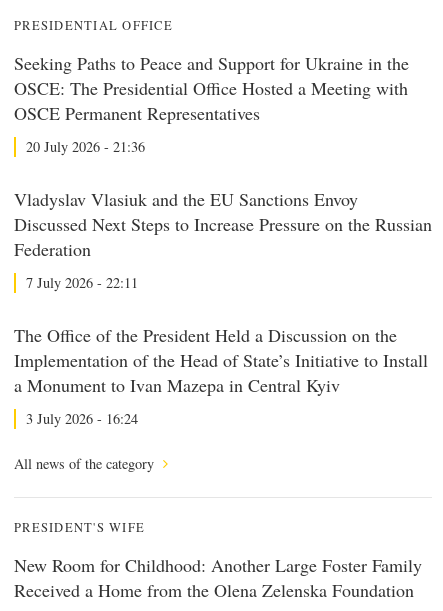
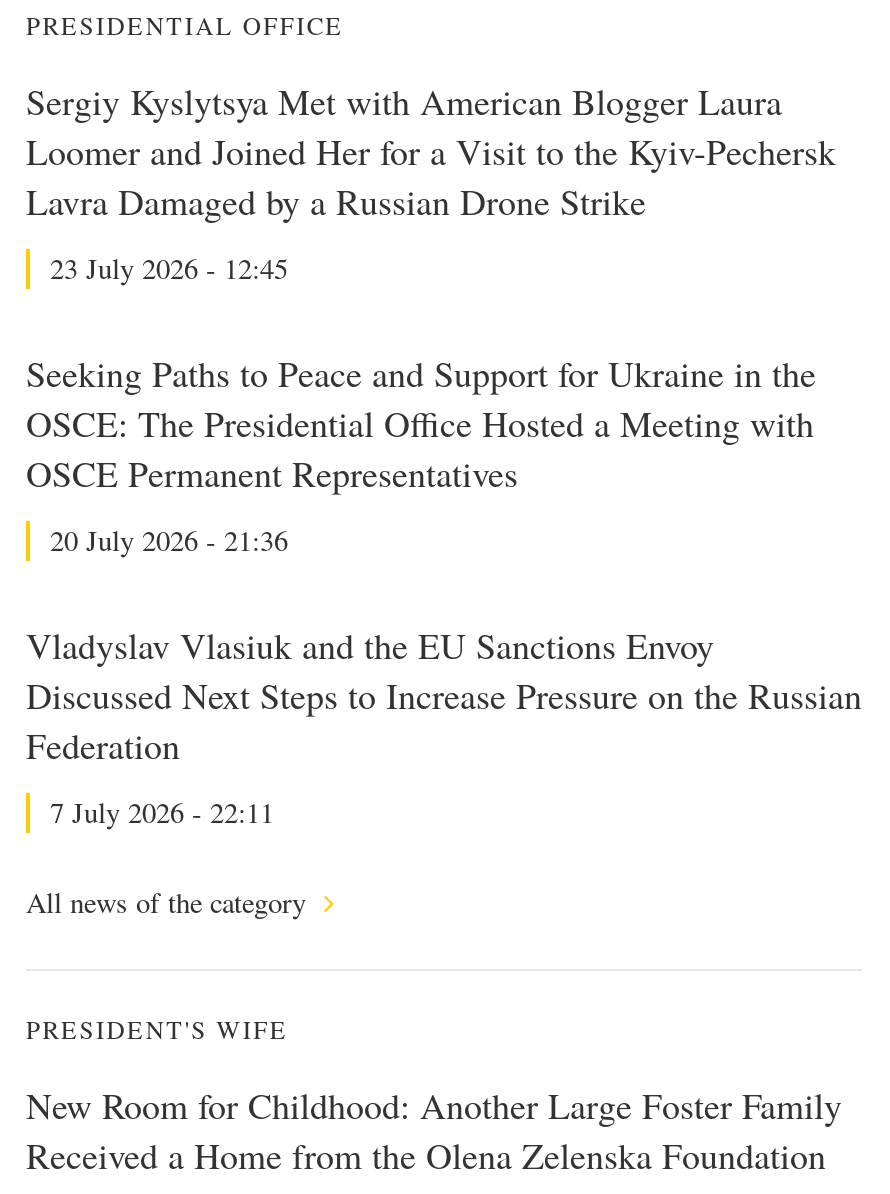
+ Sergiy Kyslytsya Met with American Blogger Laura
+ Loomer and Joined Her for a Visit to the Kyiv-Pechersk
+ Lavra Damaged by a Russian Drone Strike
+ 23 July 2026 - 12:45

moved down: Seeking Paths to Peace and Support for Ukraine in the | OSCE: The Presidential Office Hosted a Meeting with | OSCE Permanent Representatives | 20 July 2026 - 21:36 | Vladyslav Vlasiuk and the EU Sanctions Envoy | Discussed Next Steps to Increase Pressure on the Russian | Federation | 7 July 2026 - 22:11

- The Office of the President Held a Discussion on the
- Implementation of the Head of State’s Initiative to Install
- a Monument to Ivan Mazepa in Central Kyiv
- 3 July 2026 - 16:24
